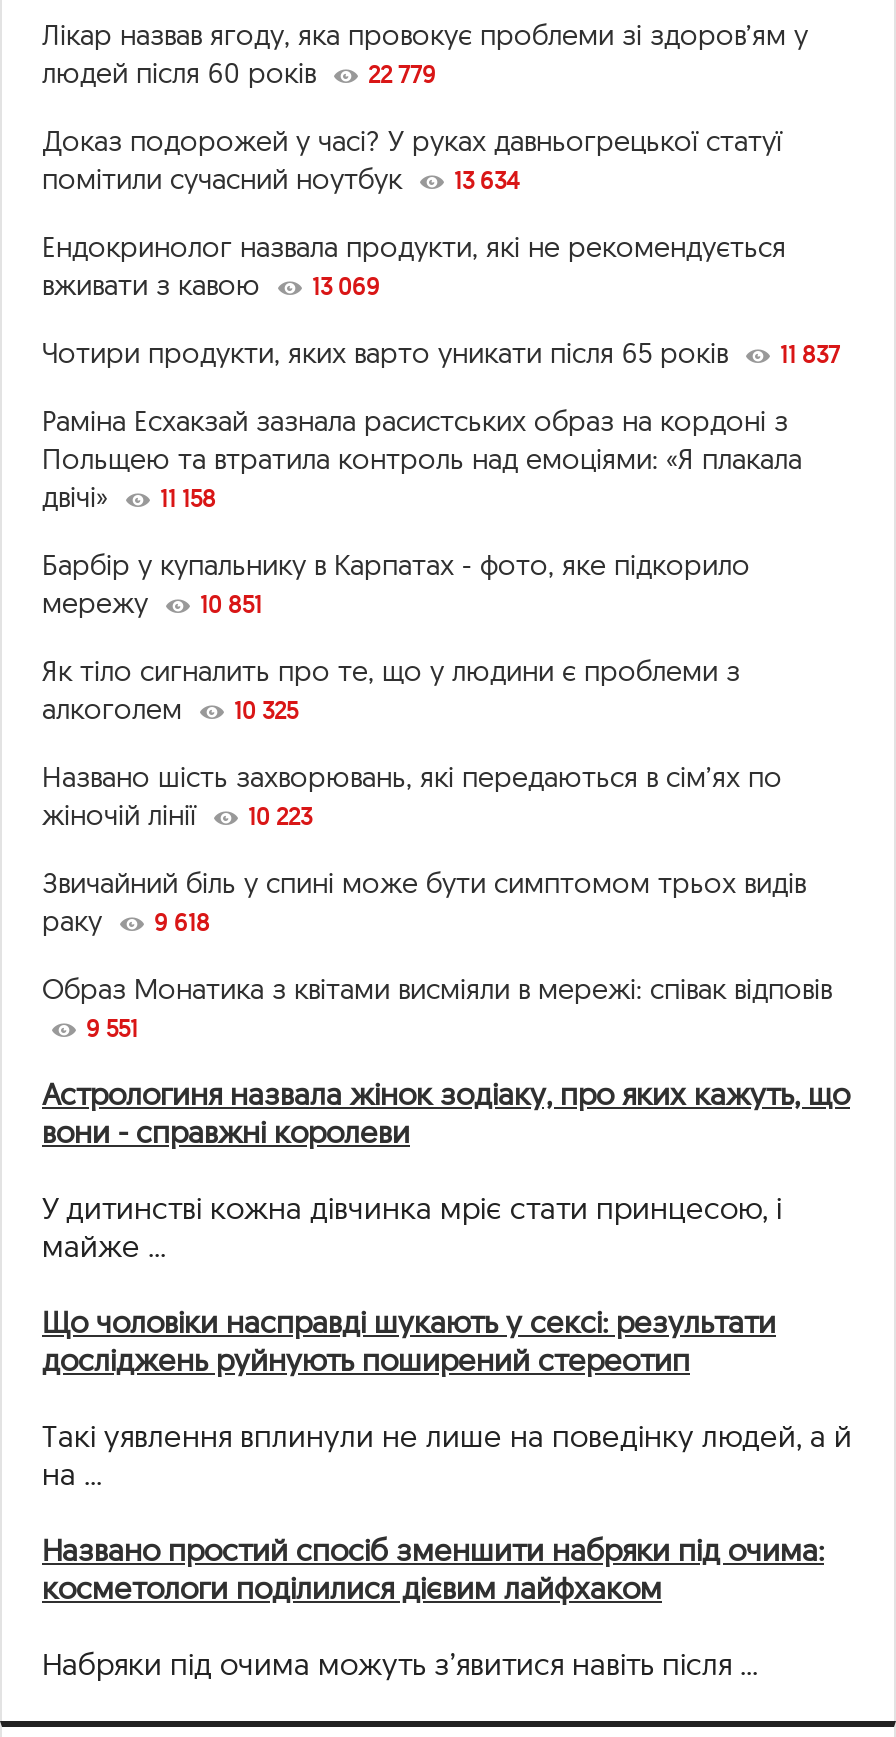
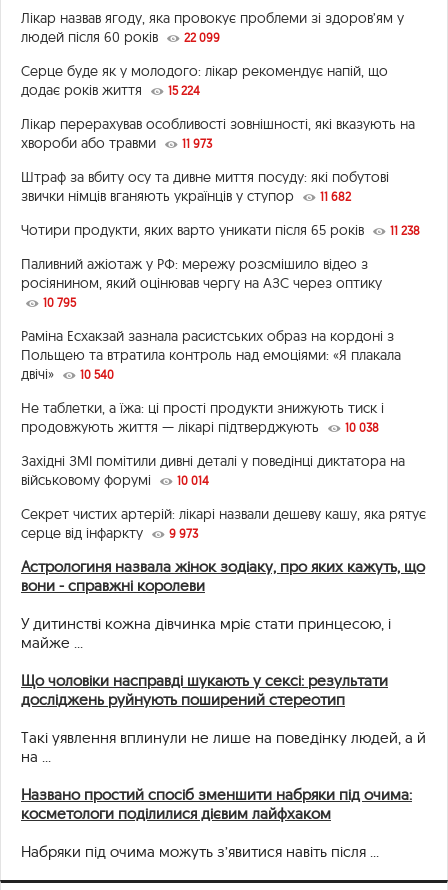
- 22 779
- Доказ подорожей у часі? У руках давньогрецької статуї
- помітили сучасний ноутбук
- 13 634
- Ендокринолог назвала продукти, які не рекомендується
- вживати з кавою
- 13 069
+ 22 099
+ Серце буде як у молодого: лікар рекомендує напій, що
+ додає років життя
+ 15 224
+ Лікар перерахував особливості зовнішності, які вказують на
+ хвороби або травми
+ 11 973
+ Штраф за вбиту осу та дивне миття посуду: які побутові
+ звички німців вганяють українців у ступор
+ 11 682

moved down: Чотири продукти, яких варто уникати після 65 років

- 11 837
+ 11 238
+ Паливний ажіотаж у РФ: мережу розсмішило відео з
+ росіянином, який оцінював чергу на АЗС через оптику
+ 10 795

moved down: Раміна Есхакзай зазнала расистських образ на кордоні з | Польщею та втратила контроль над емоціями: «Я плакала | двічі»

- 11 158
- Барбір у купальнику в Карпатах - фото, яке підкорило
- мережу
- 10 851
- Як тіло сигналить про те, що у людини є проблеми з
- алкоголем
- 10 325
- Названо шість захворювань, які передаються в сім’ях по
- жіночій лінії
- 10 223
- Звичайний біль у спині може бути симптомом трьох видів
- раку
- 9 618
- Образ Монатика з квітами висміяли в мережі: співак відповів
- 9 551
+ 10 540
+ Не таблетки, а їжа: ці прості продукти знижують тиск і
+ продовжують життя — лікарі підтверджують
+ 10 038
+ Західні ЗМІ помітили дивні деталі у поведінці диктатора на
+ військовому форумі
+ 10 014
+ Секрет чистих артерій: лікарі назвали дешеву кашу, яка рятує
+ серце від інфаркту
+ 9 973
